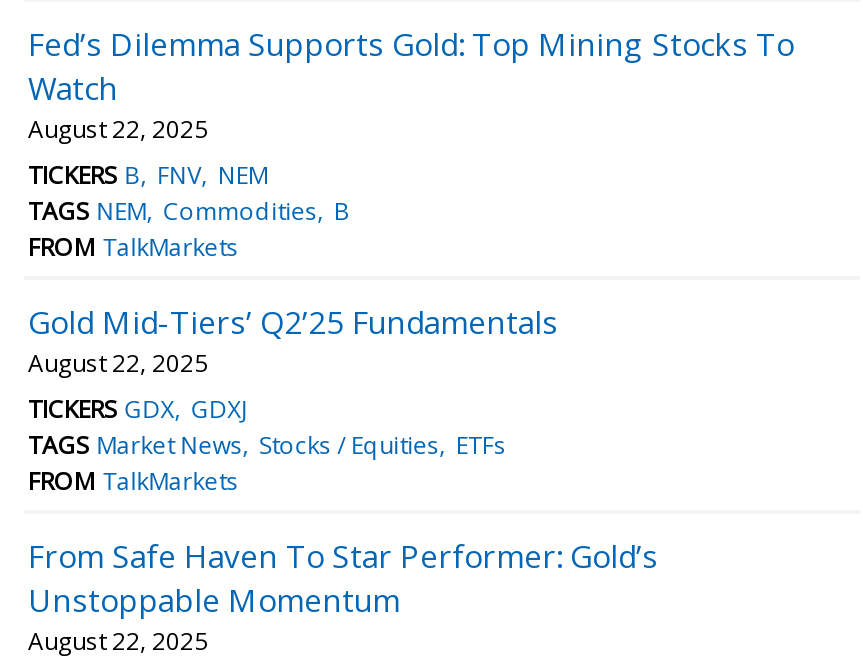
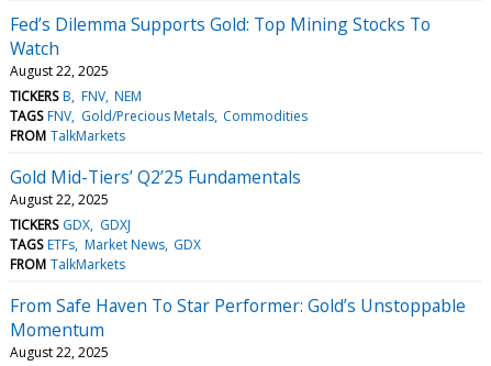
- TAGS NEM Commodities B
+ TAGS FNV Gold/Precious Metals Commodities

- TAGS Market News Stocks / Equities ETFs
+ TAGS ETFs Market News GDX
